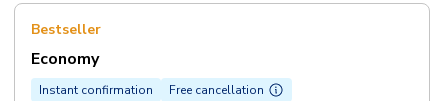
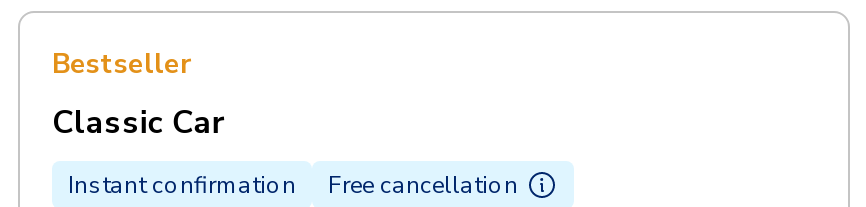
- Economy
+ Classic Car
